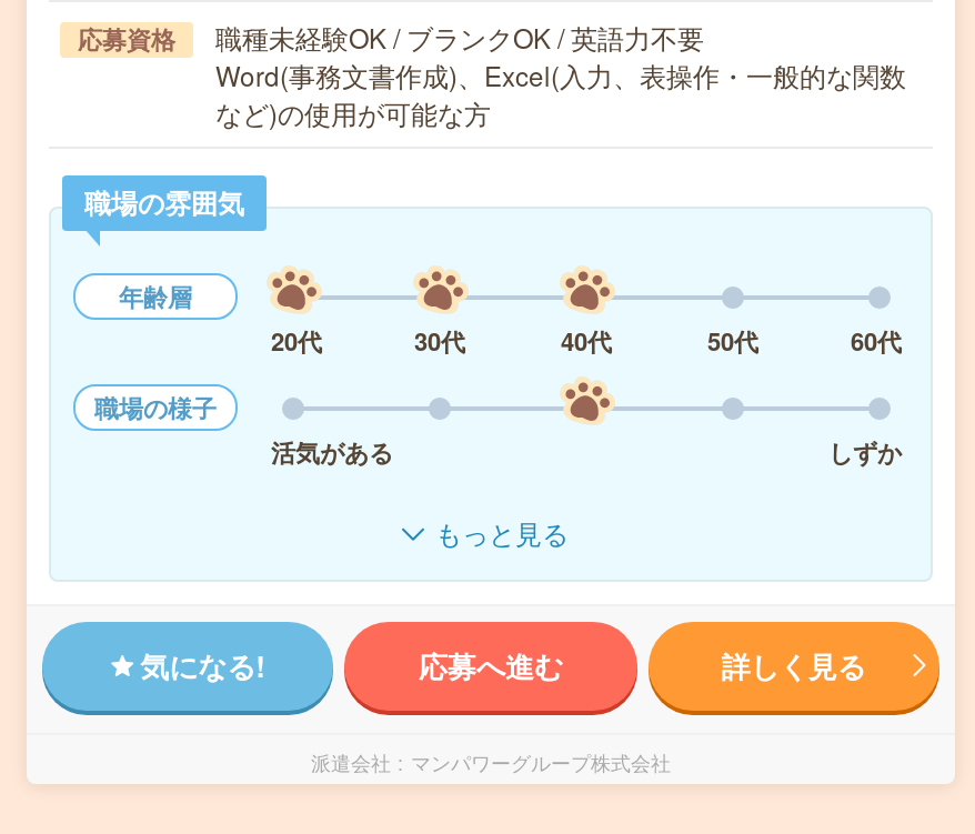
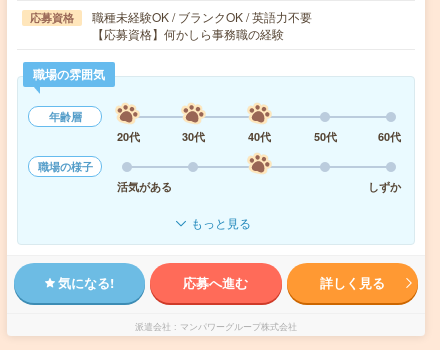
- Word(事務文書作成)、Excel(入力、表操作・一般的な関数
- など)の使用が可能な方
+ 【応募資格】何かしら事務職の経験
